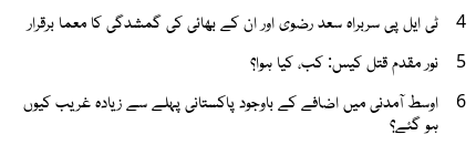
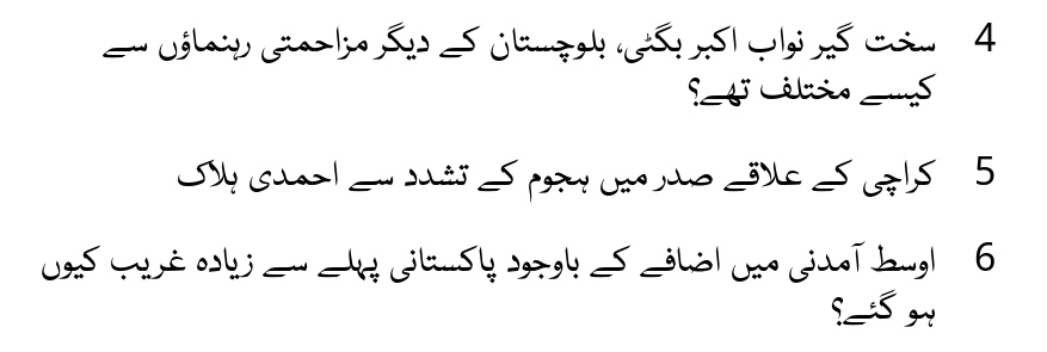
- ٹی ایل پی سربراہ سعد رضوی اور ان کے بھائی کی گمشدگی کا معما برقرار
+ سخت گیر نواب اکبر بگٹی، بلوچستان کے دیگر مزاحمتی رہنماؤں سے
+ کیسے مختلف تھے؟

- نور مقدم قتل کیس: کب، کیا ہوا؟
+ کراچی کے علاقے صدر میں ہجوم کے تشدد سے احمدی ہلاک
